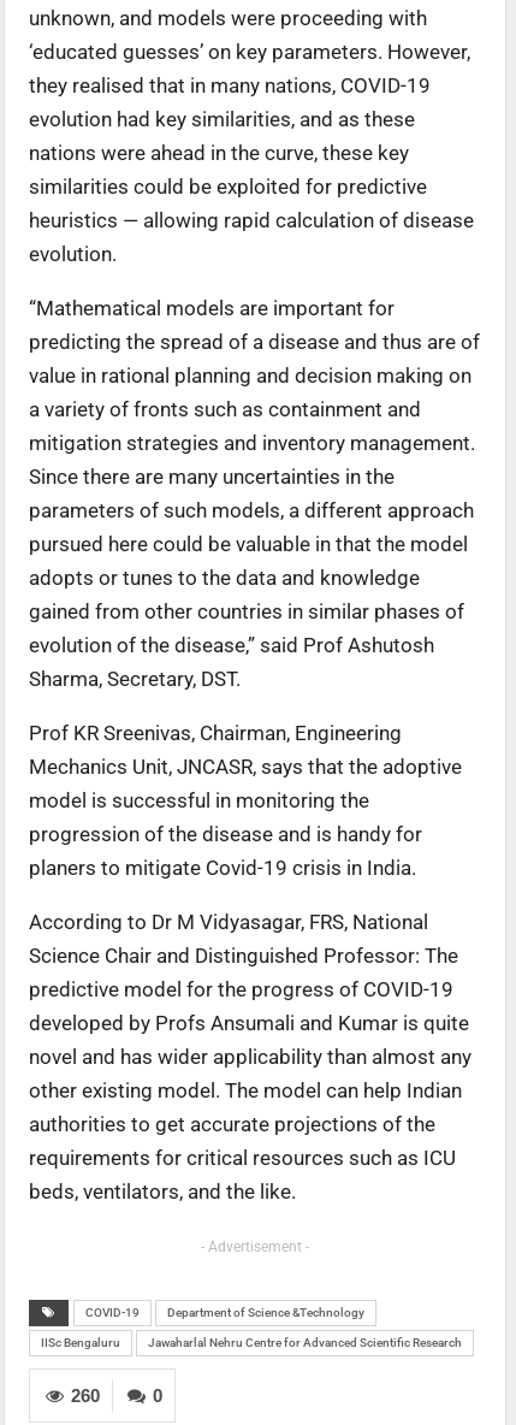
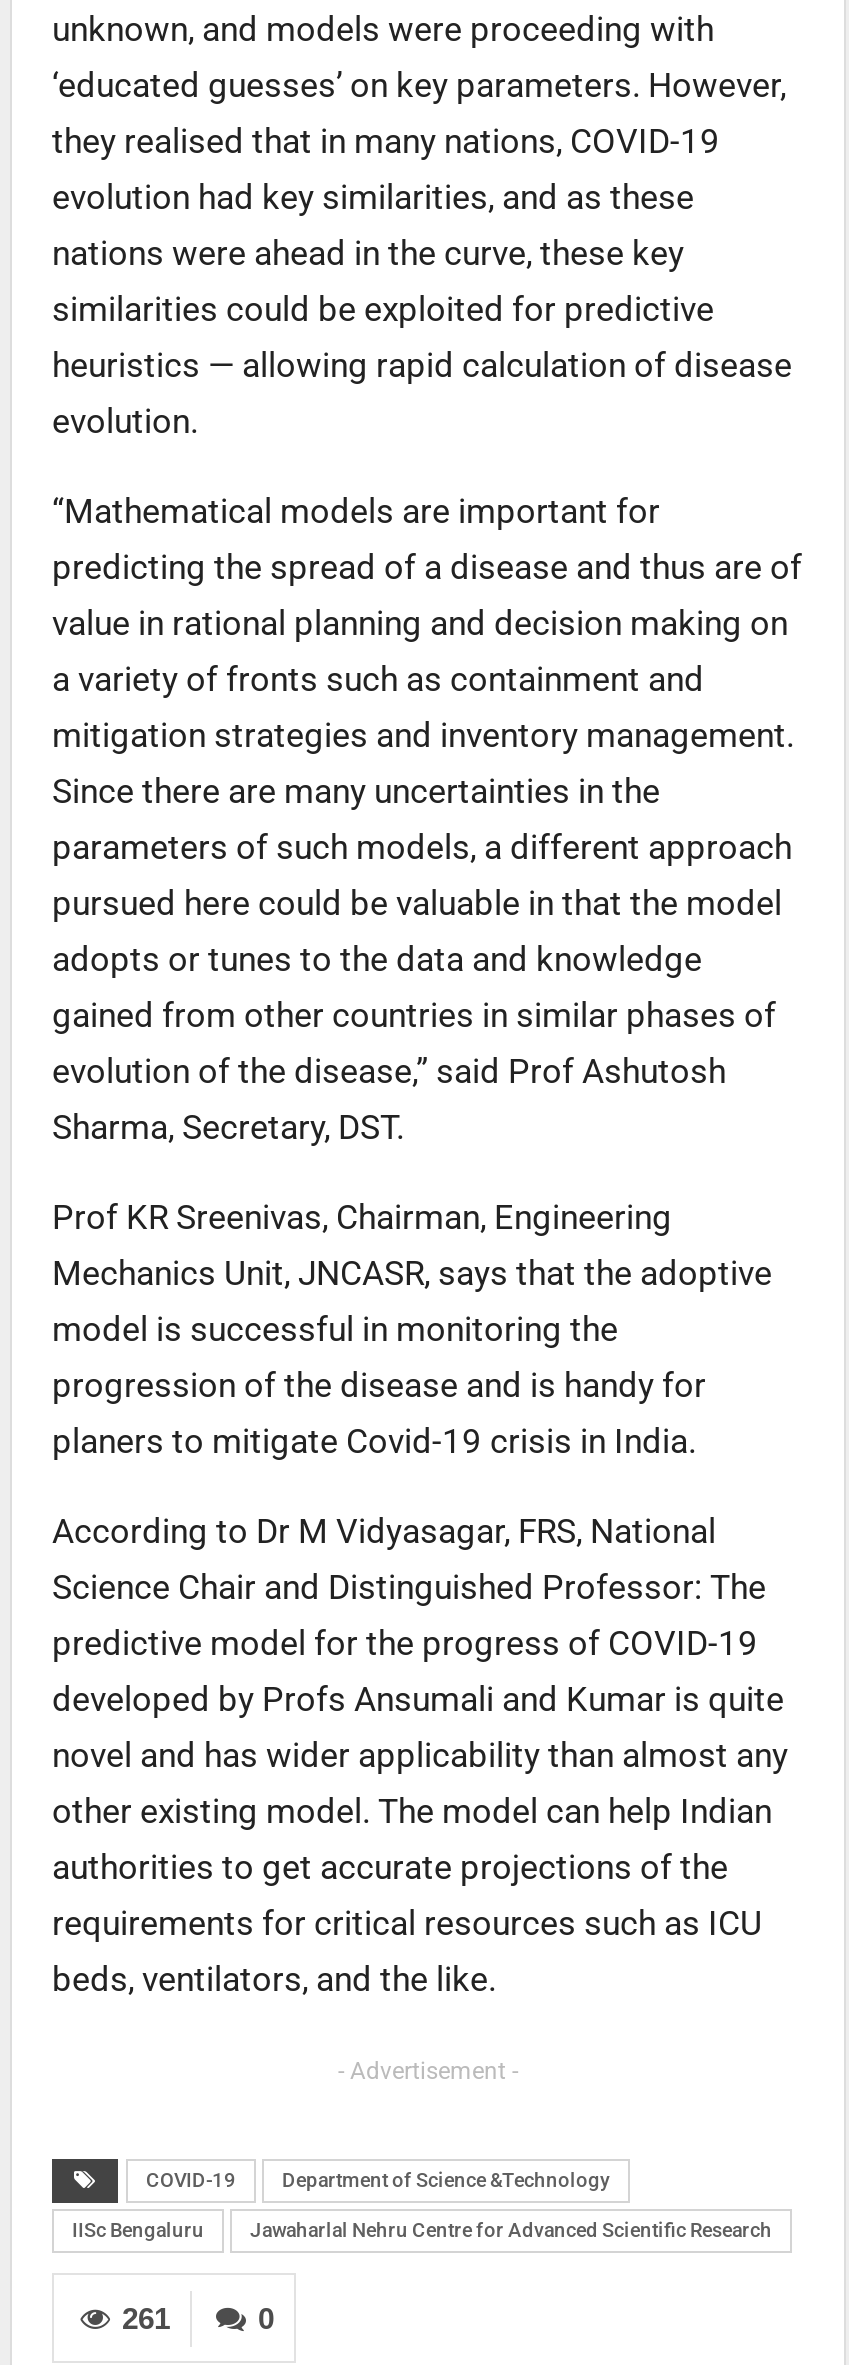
- 260
+ 261
